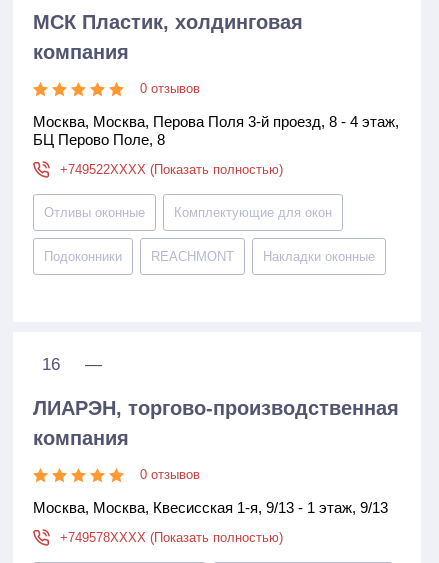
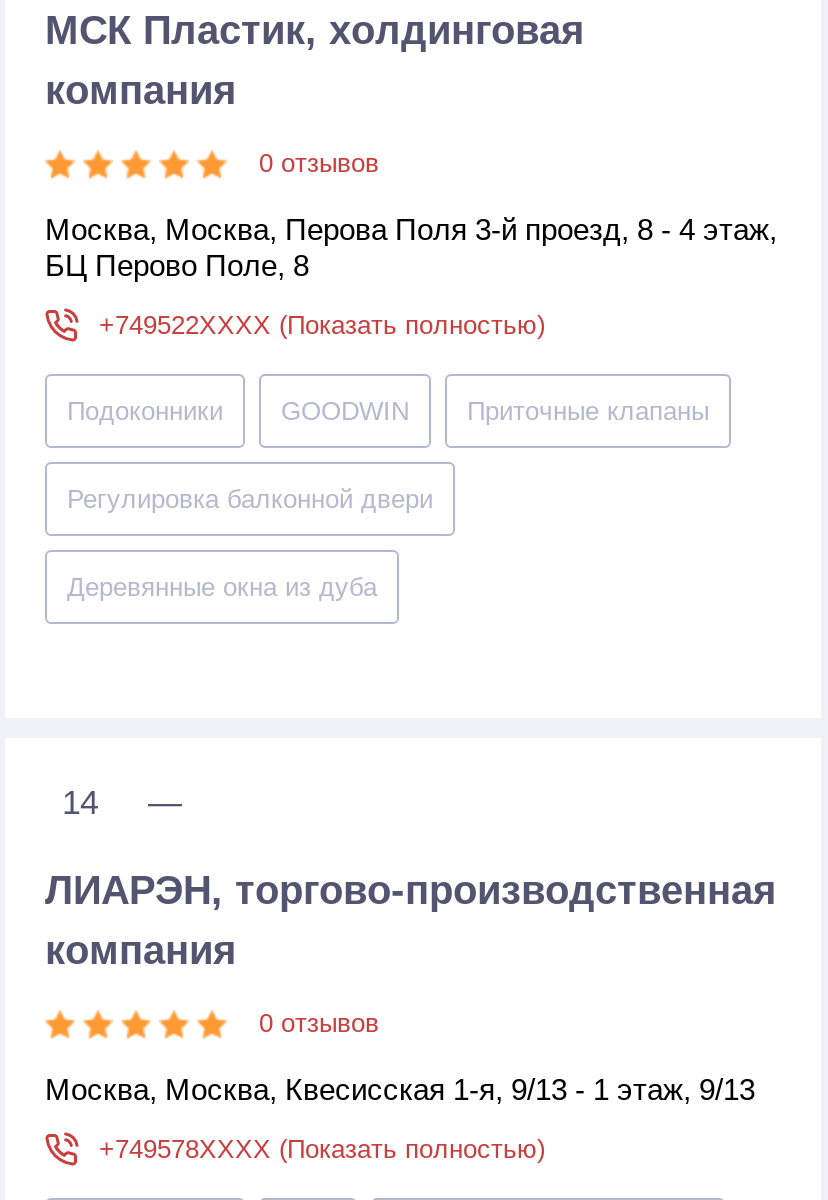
- Отливы оконные
- Комплектующие для окон

moved up: Подоконники

- REACHMONT
- Накладки оконные
+ GOODWIN
+ Приточные клапаны
+ Регулировка балконной двери
+ Деревянные окна из дуба

- 16
+ 14
